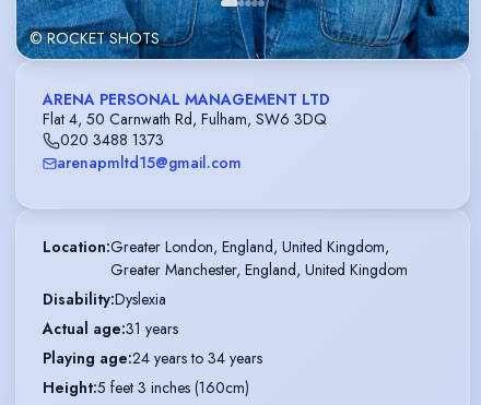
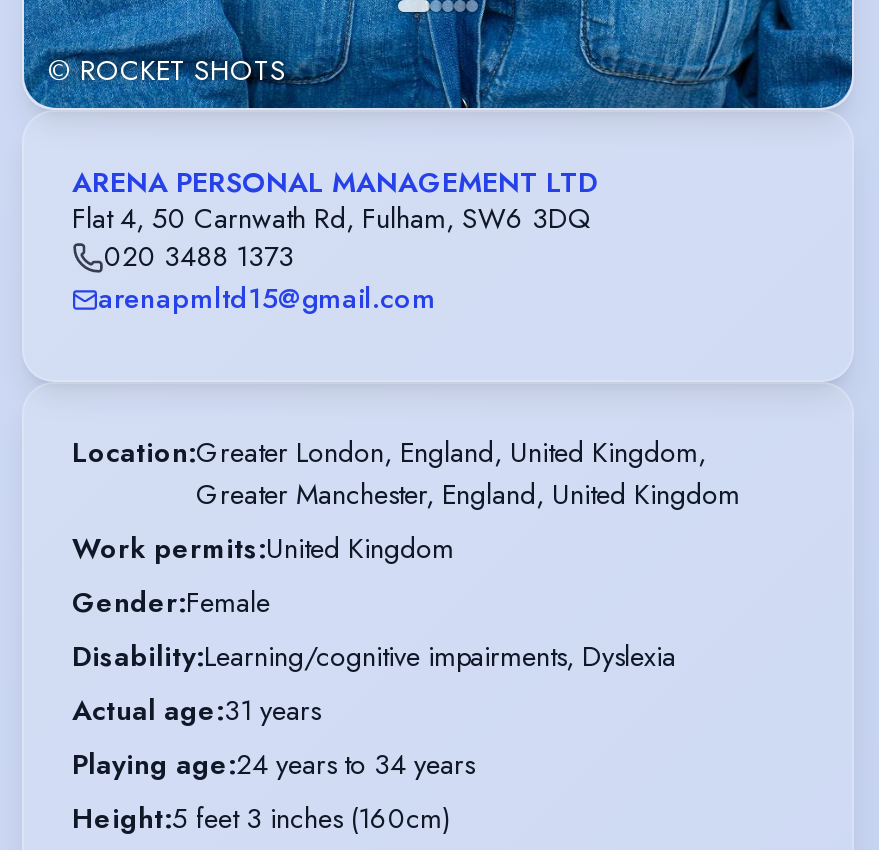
- Disability:Dyslexia
+ Work permits:United Kingdom
+ Gender:Female
+ Disability:Learning/cognitive impairments, Dyslexia
